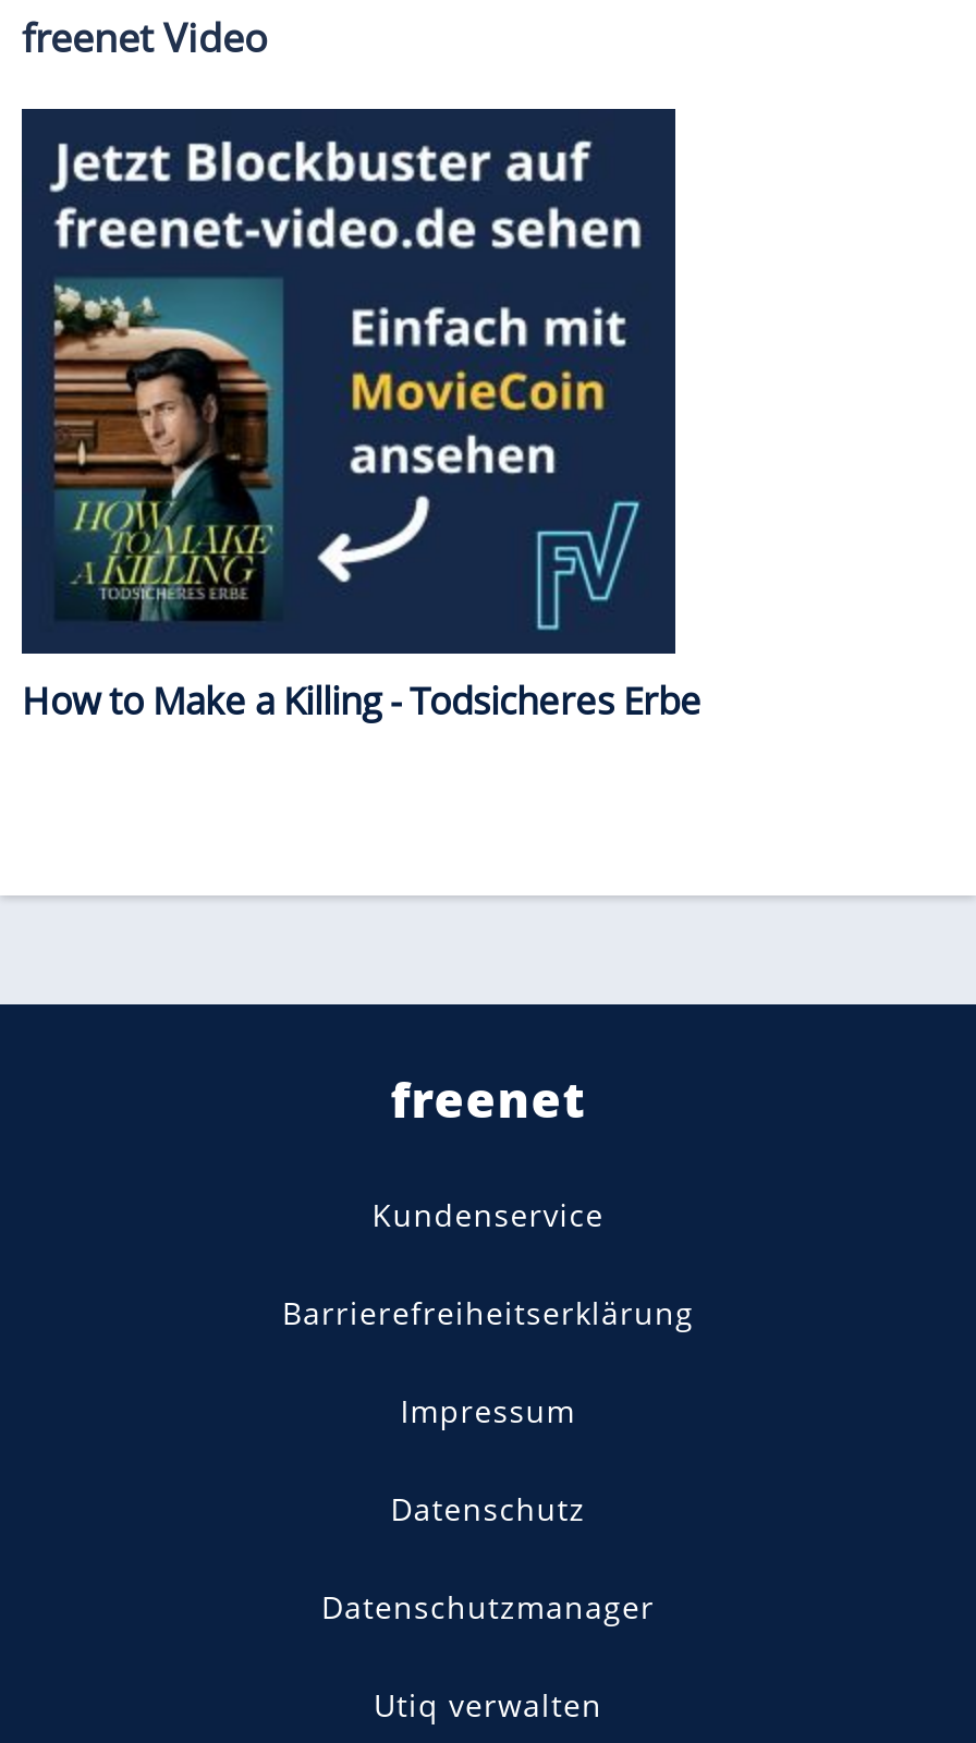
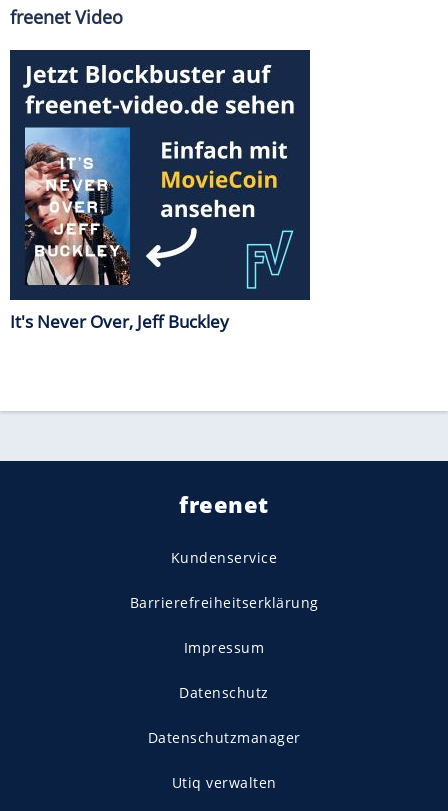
- [image]
- How to Make a Killing - Todsicheres Erbe
+ [image]
+ It's Never Over, Jeff Buckley
